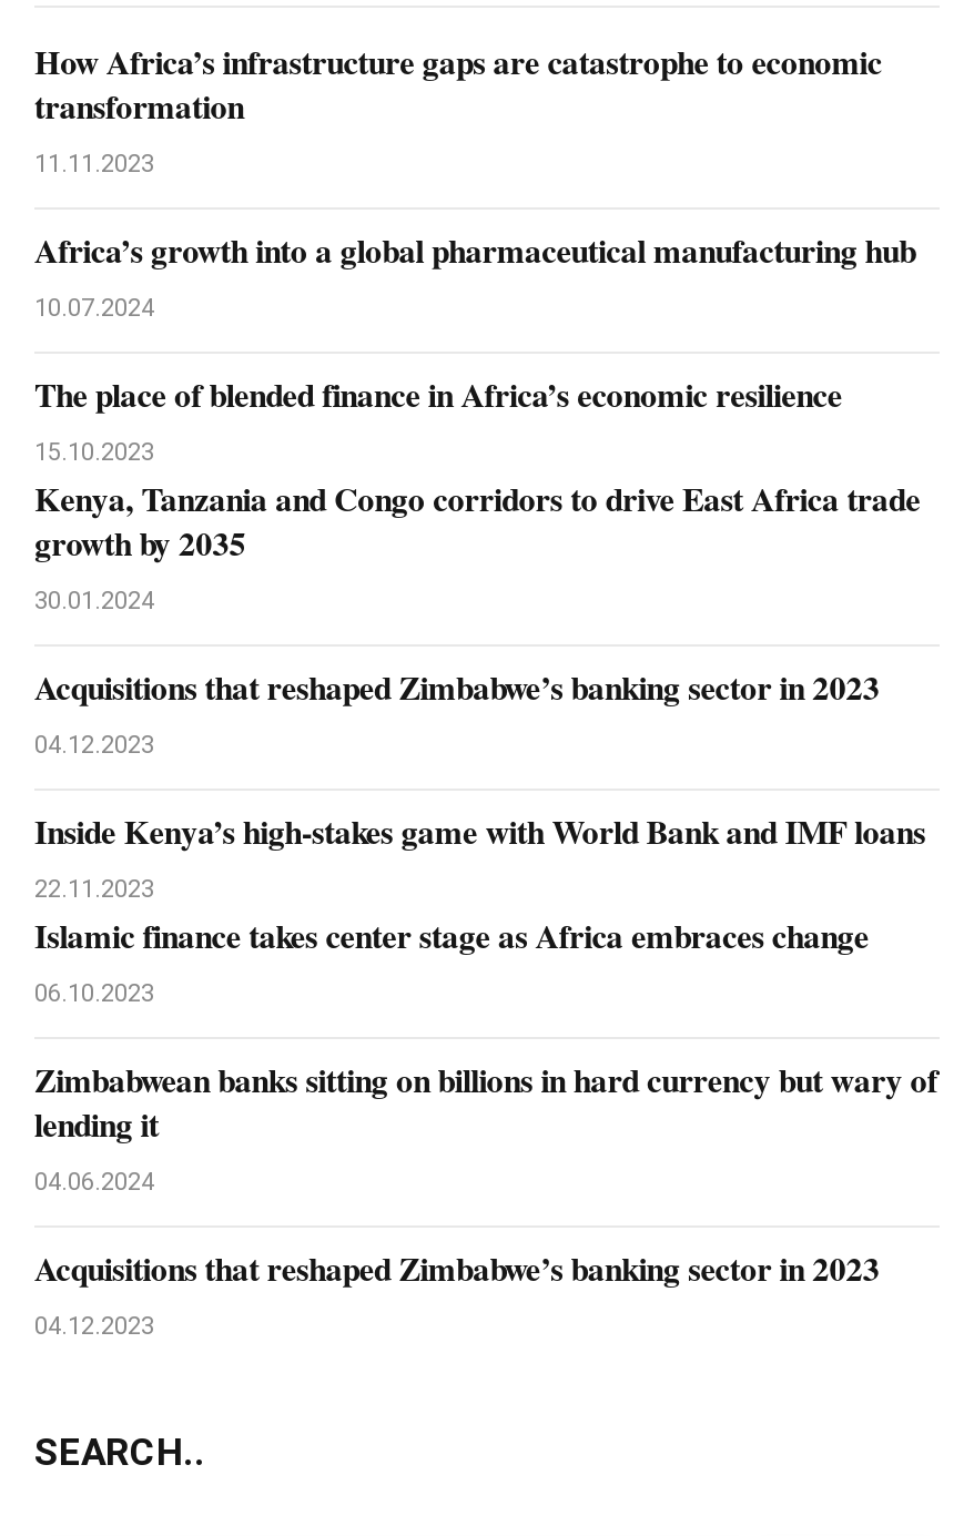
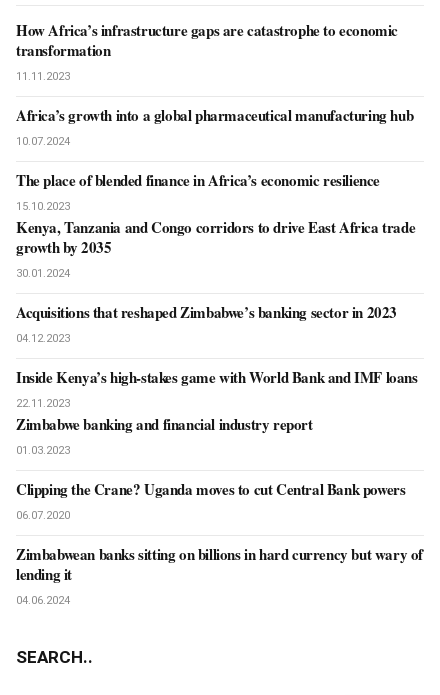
- Islamic finance takes center stage as Africa embraces change
- 06.10.2023
+ Zimbabwe banking and financial industry report
+ 01.03.2023
+ Clipping the Crane? Uganda moves to cut Central Bank powers
+ 06.07.2020

moved down: Zimbabwean banks sitting on billions in hard currency but wary of | lending it | 04.06.2024

- Acquisitions that reshaped Zimbabwe’s banking sector in 2023
- 04.12.2023
